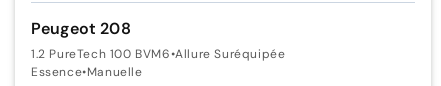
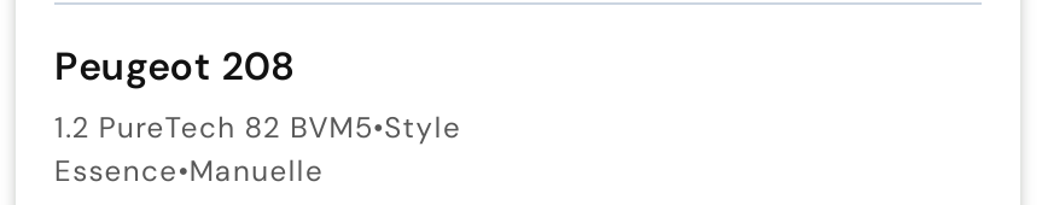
- 1.2 PureTech 100 BVM6•Allure Suréquipée
+ 1.2 PureTech 82 BVM5•Style
